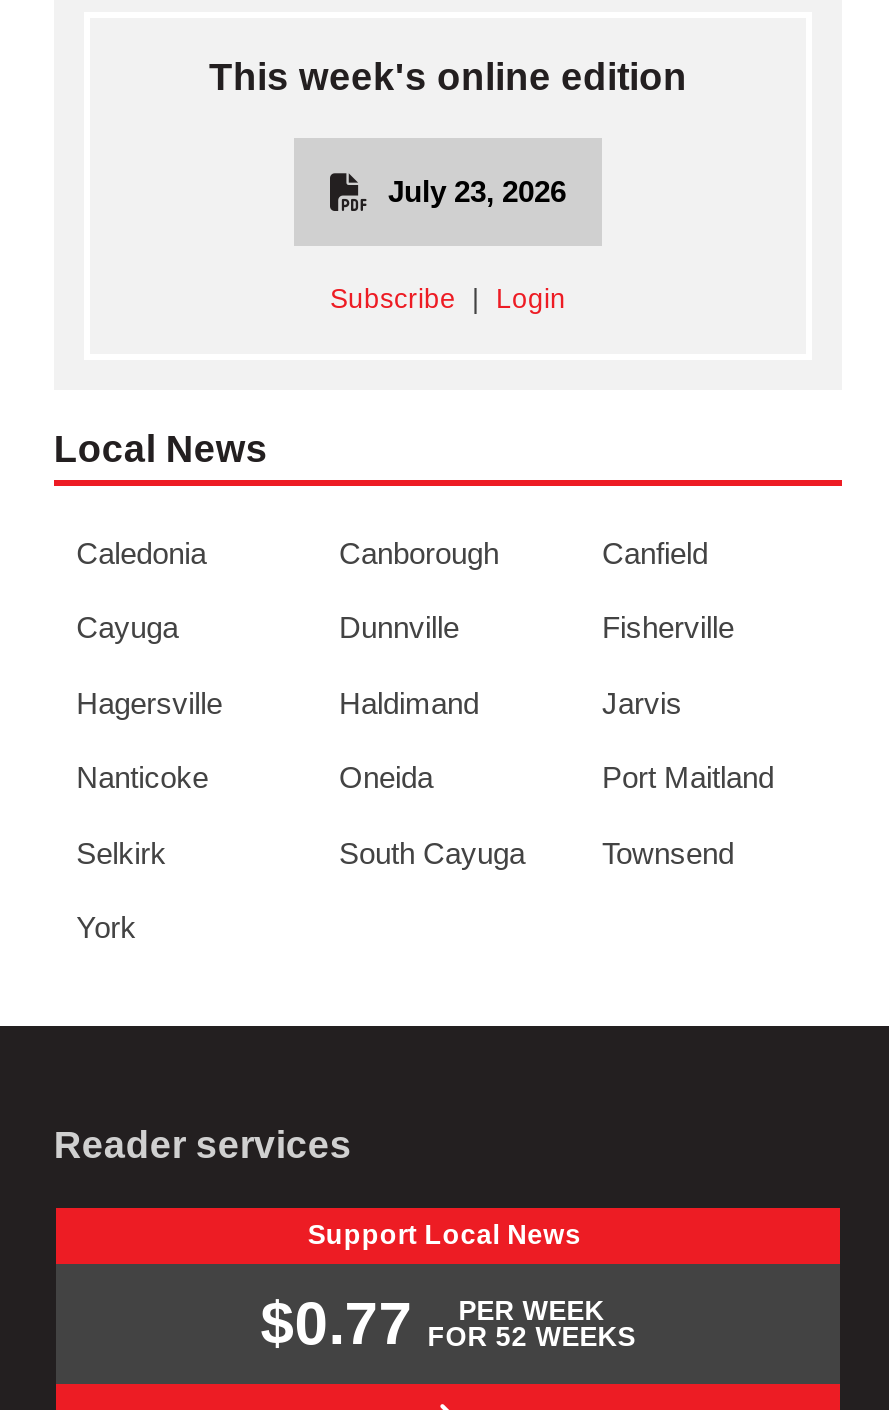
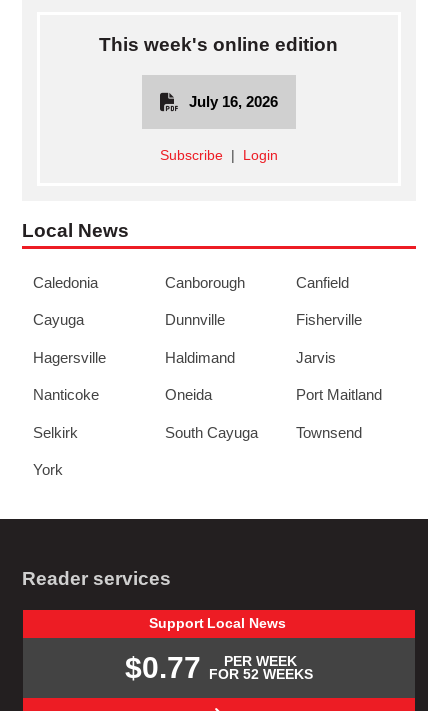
- July 23, 2026
+ July 16, 2026
